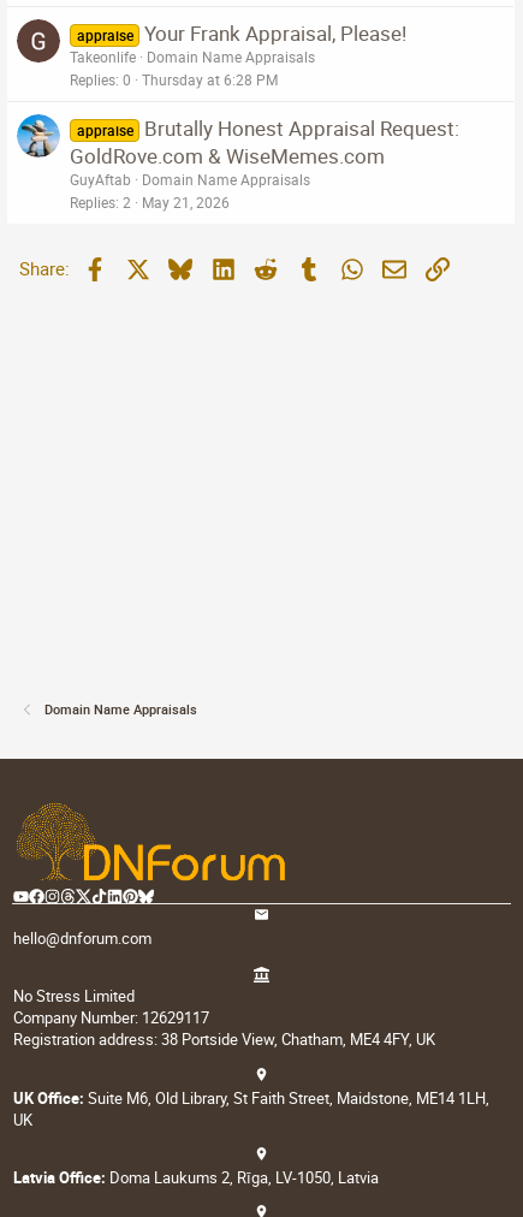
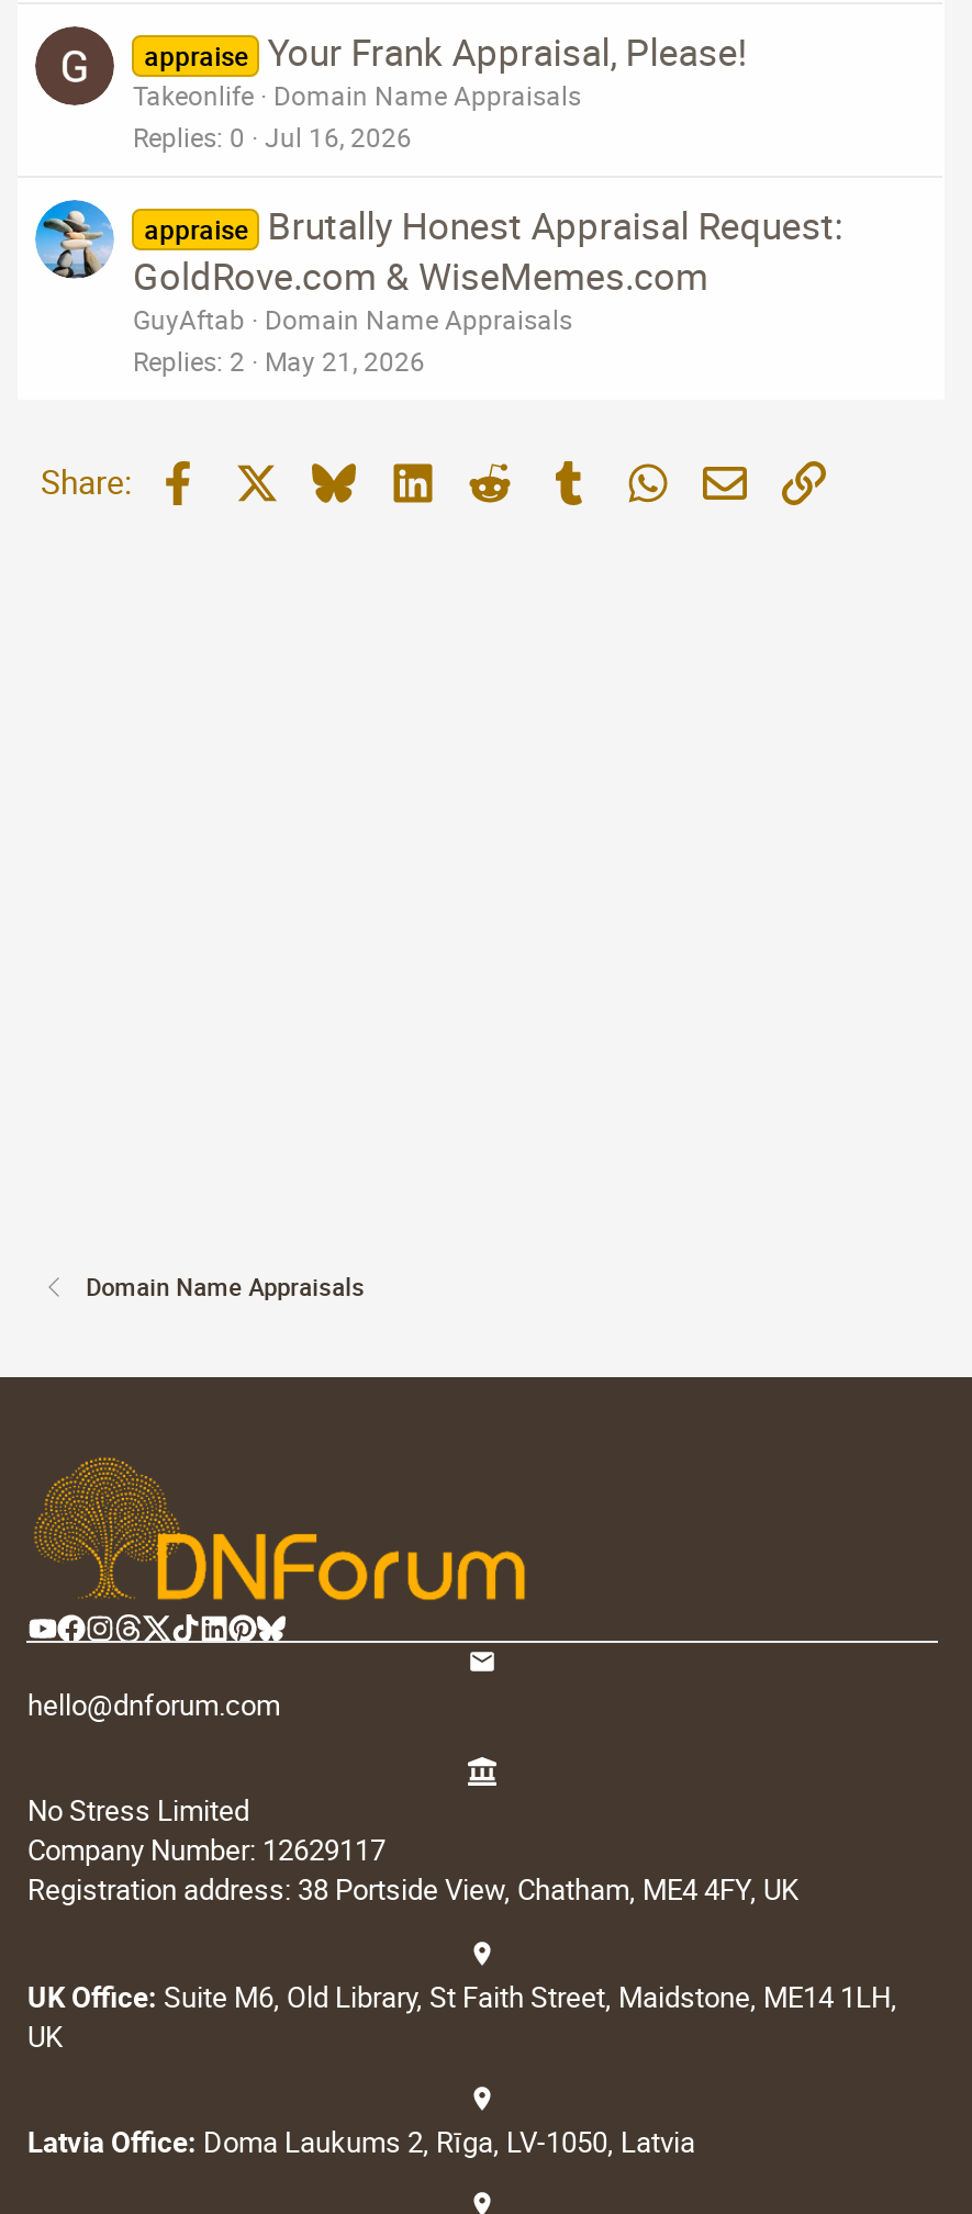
- Replies 0 Thursday at 6:28 PM
+ Replies 0 Jul 16, 2026
